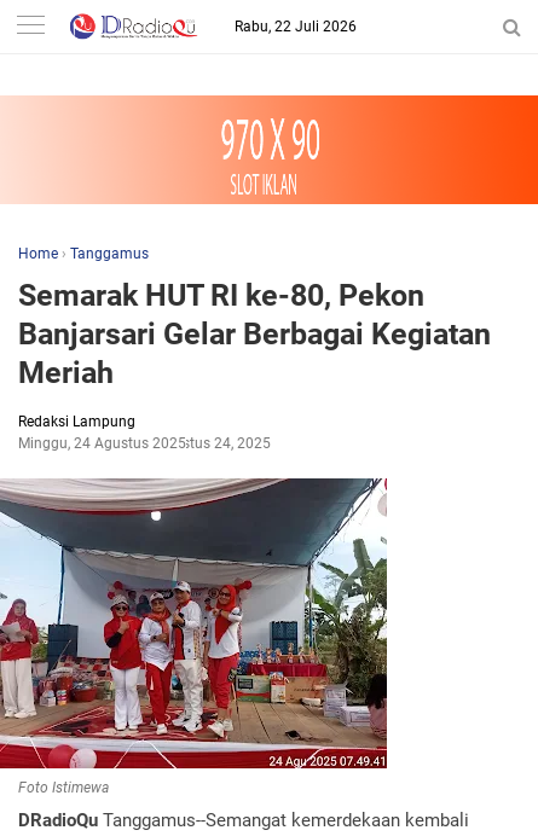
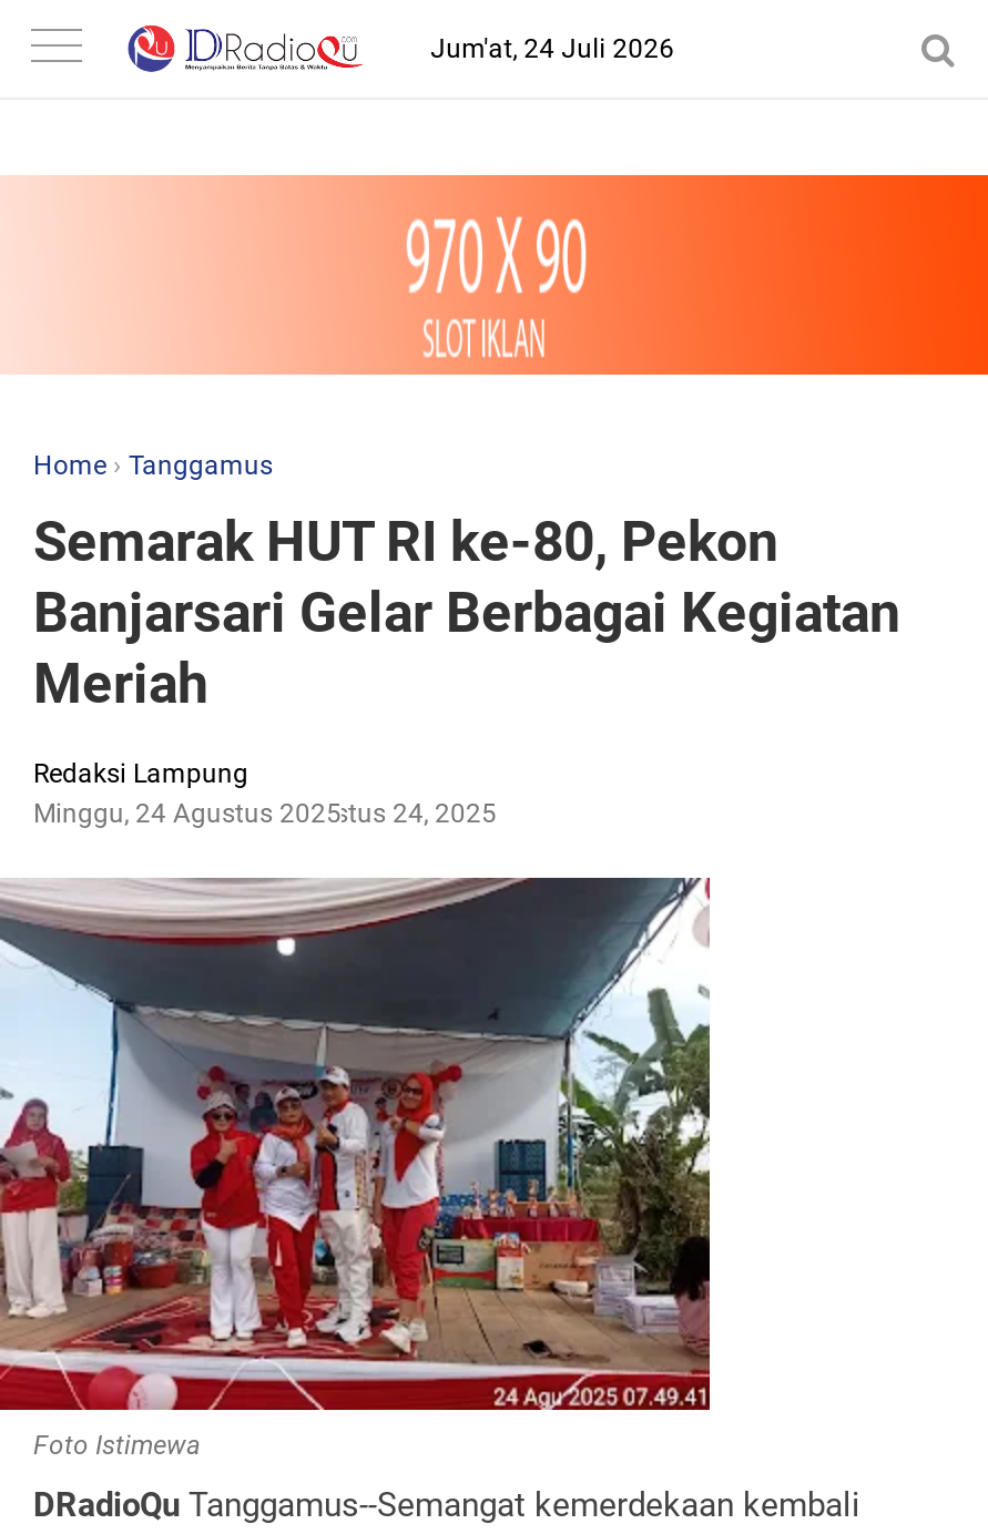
- Rabu, 22 Juli 2026
+ Jum'at, 24 Juli 2026
